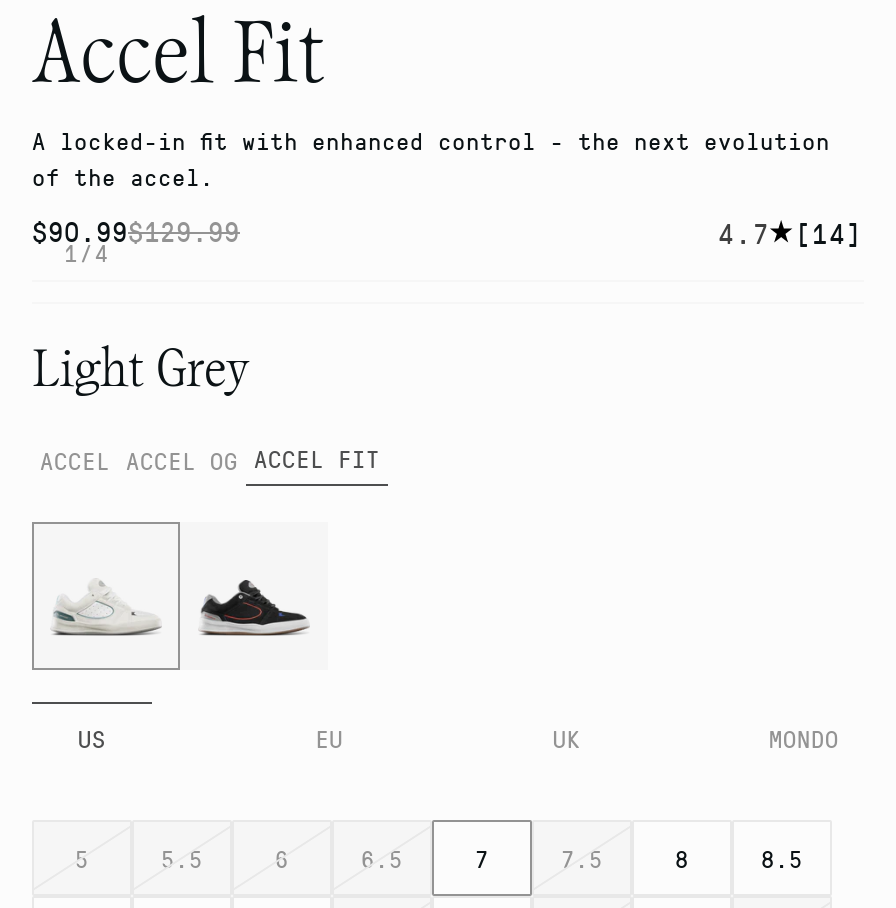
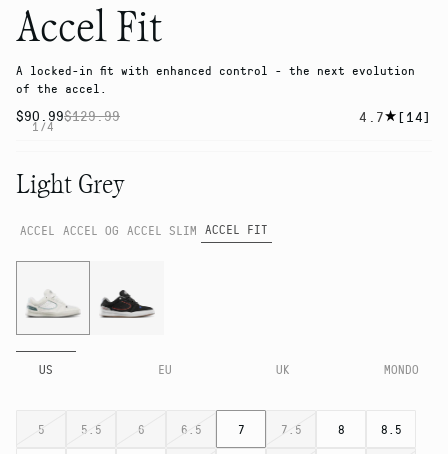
- ACCEL ACCEL OG ACCEL FIT
+ ACCEL ACCEL OG ACCEL SLIM ACCEL FIT
